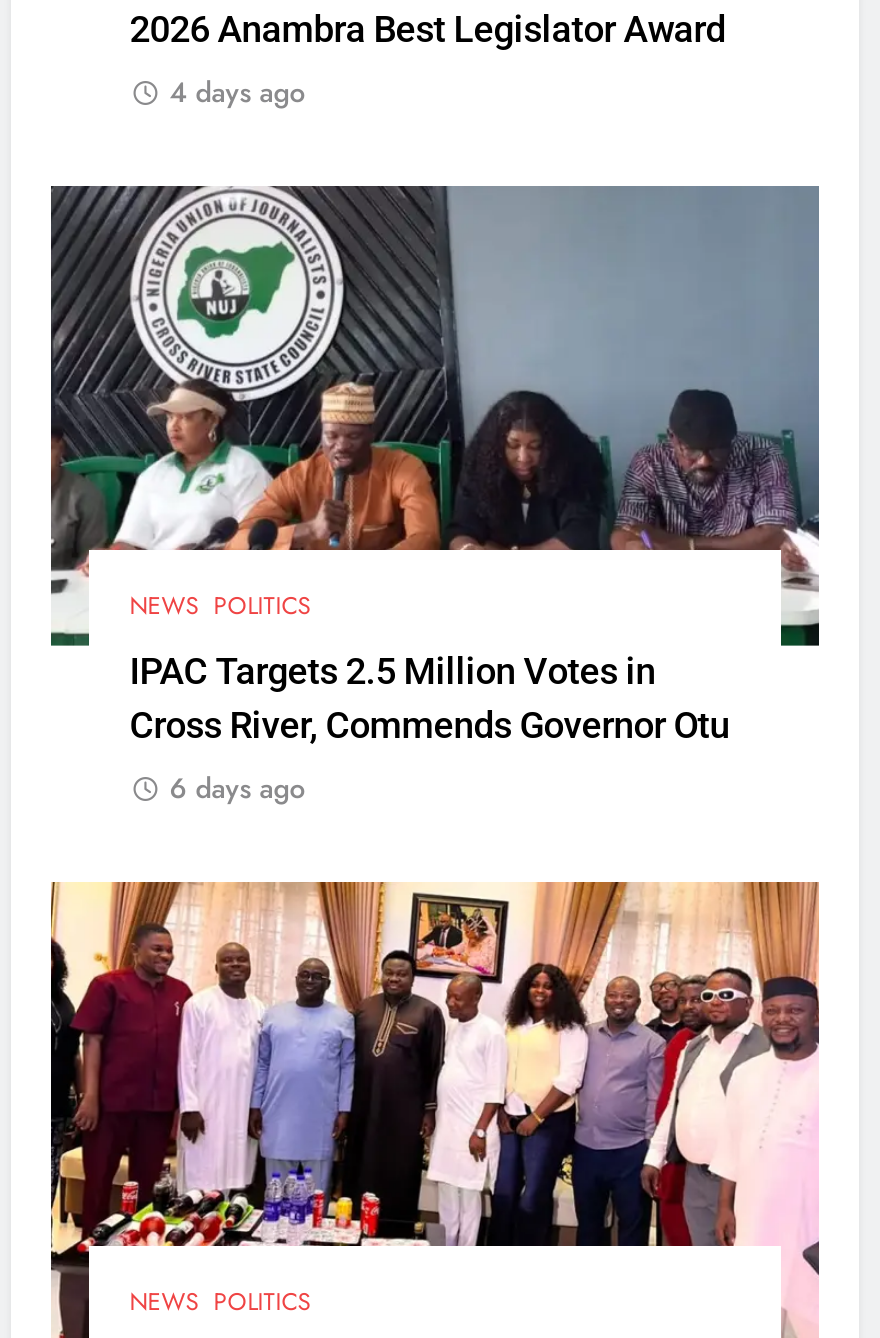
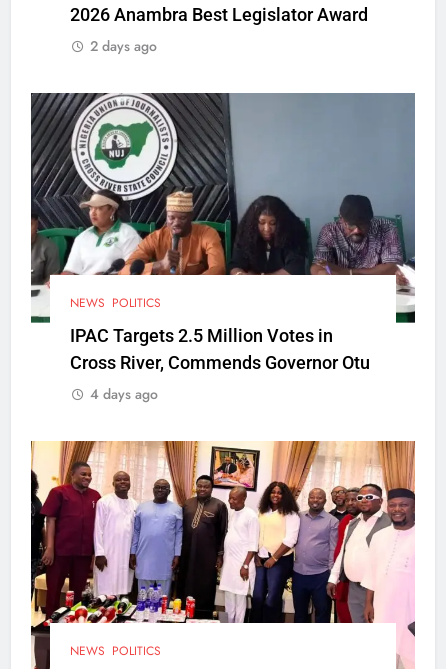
- 4 days ago
+ 2 days ago

- 6 days ago
+ 4 days ago
